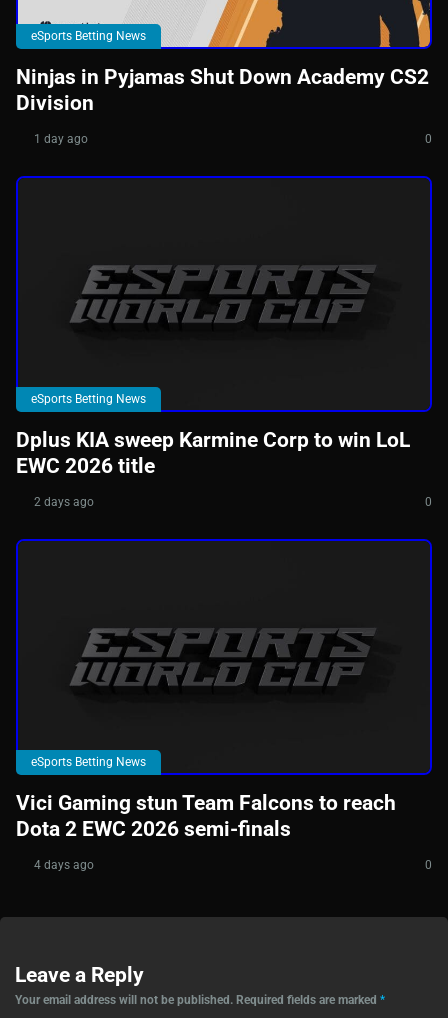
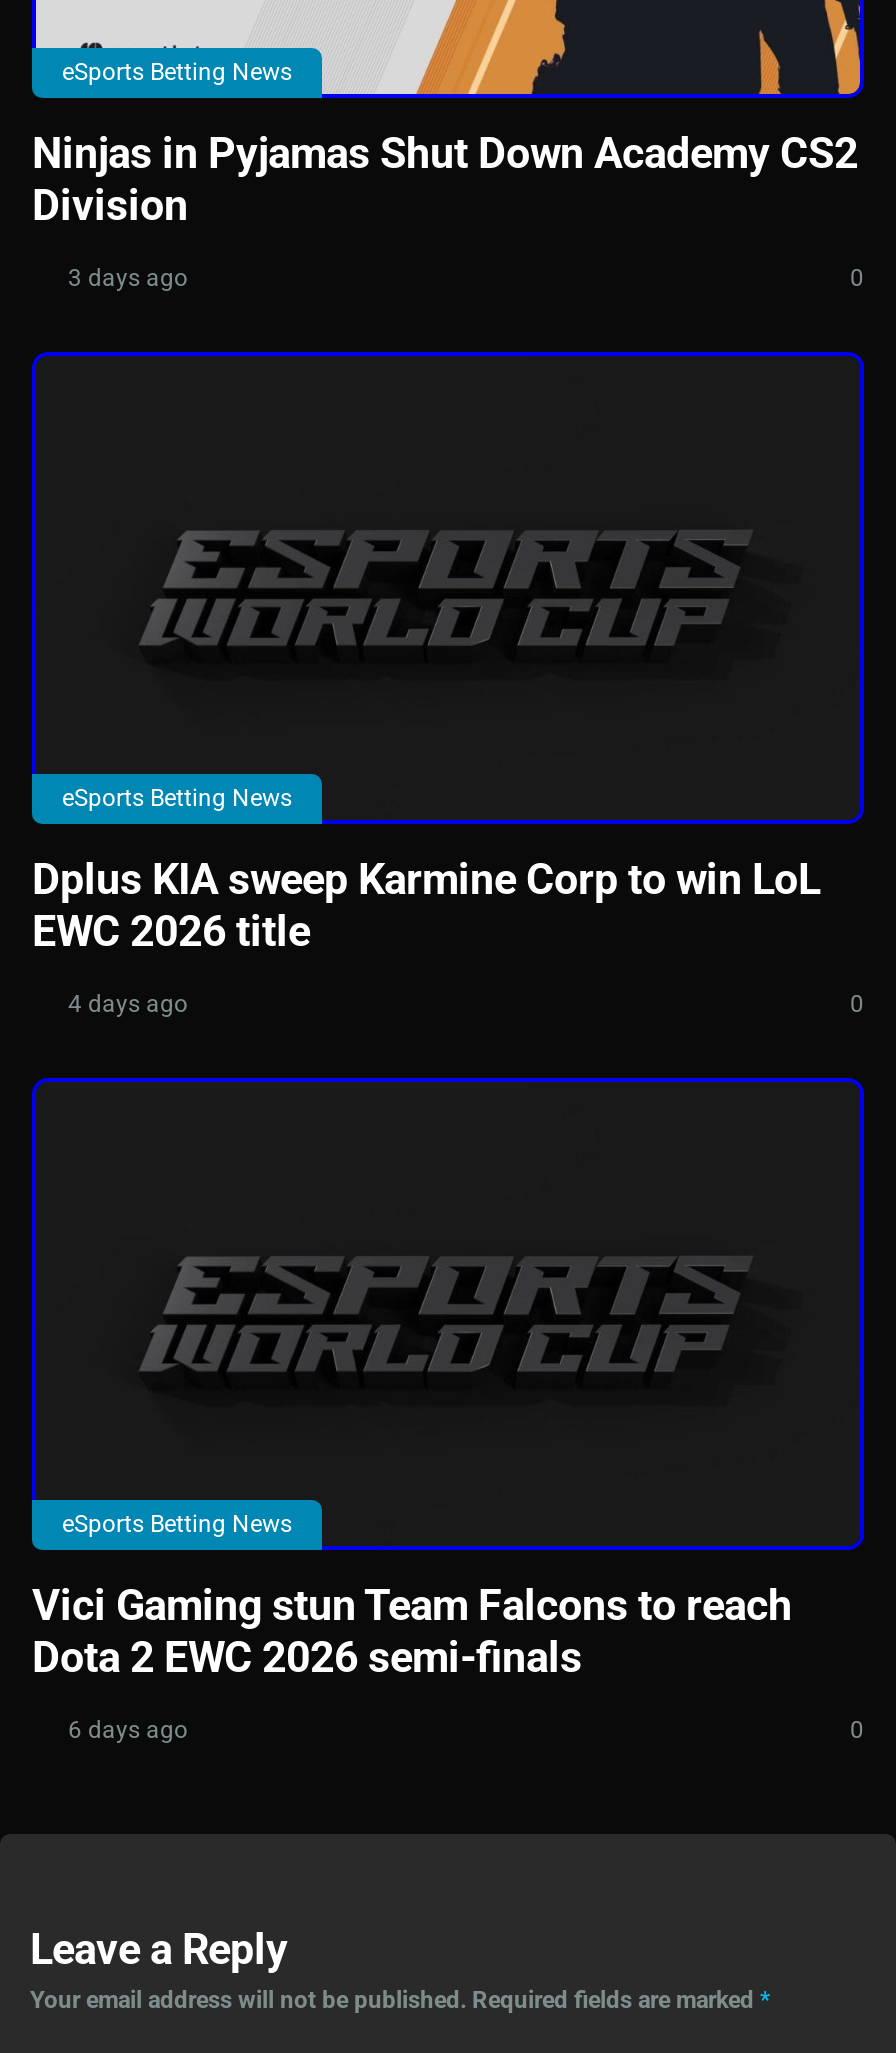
- 1 day ago
+ 3 days ago

- 2 days ago
+ 4 days ago

- 4 days ago
+ 6 days ago
